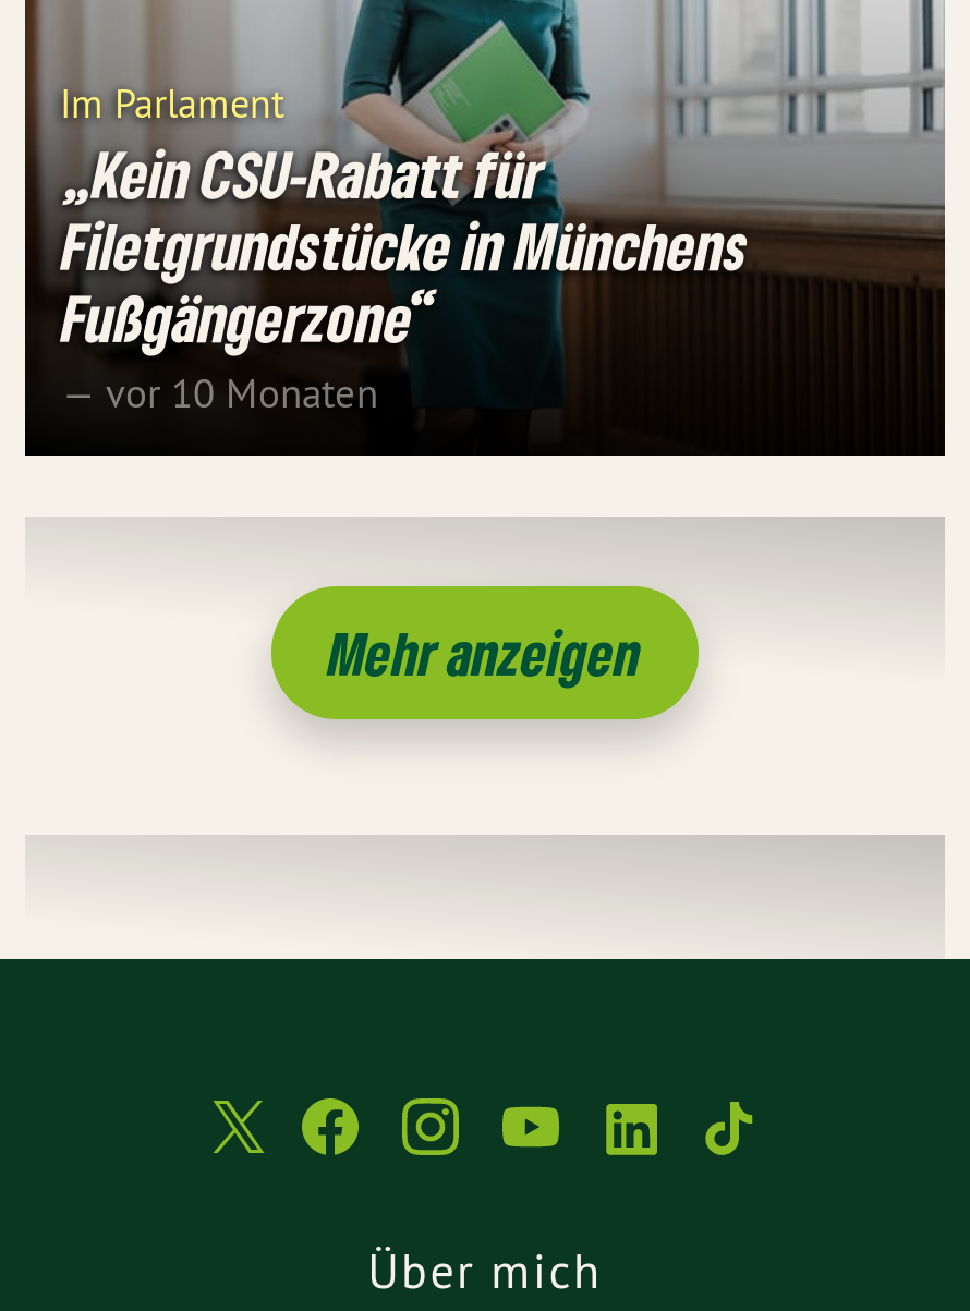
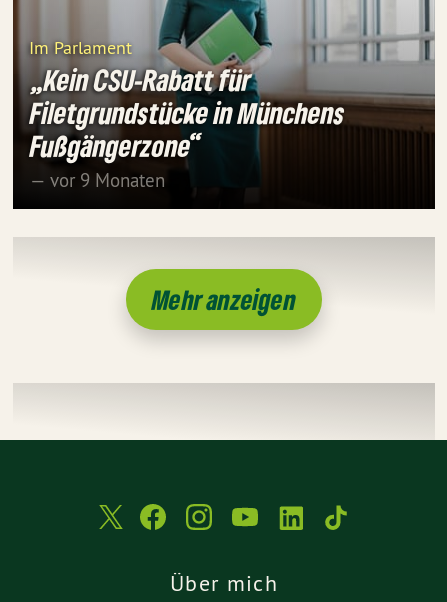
- — vor 10 Monaten
+ — vor 9 Monaten
